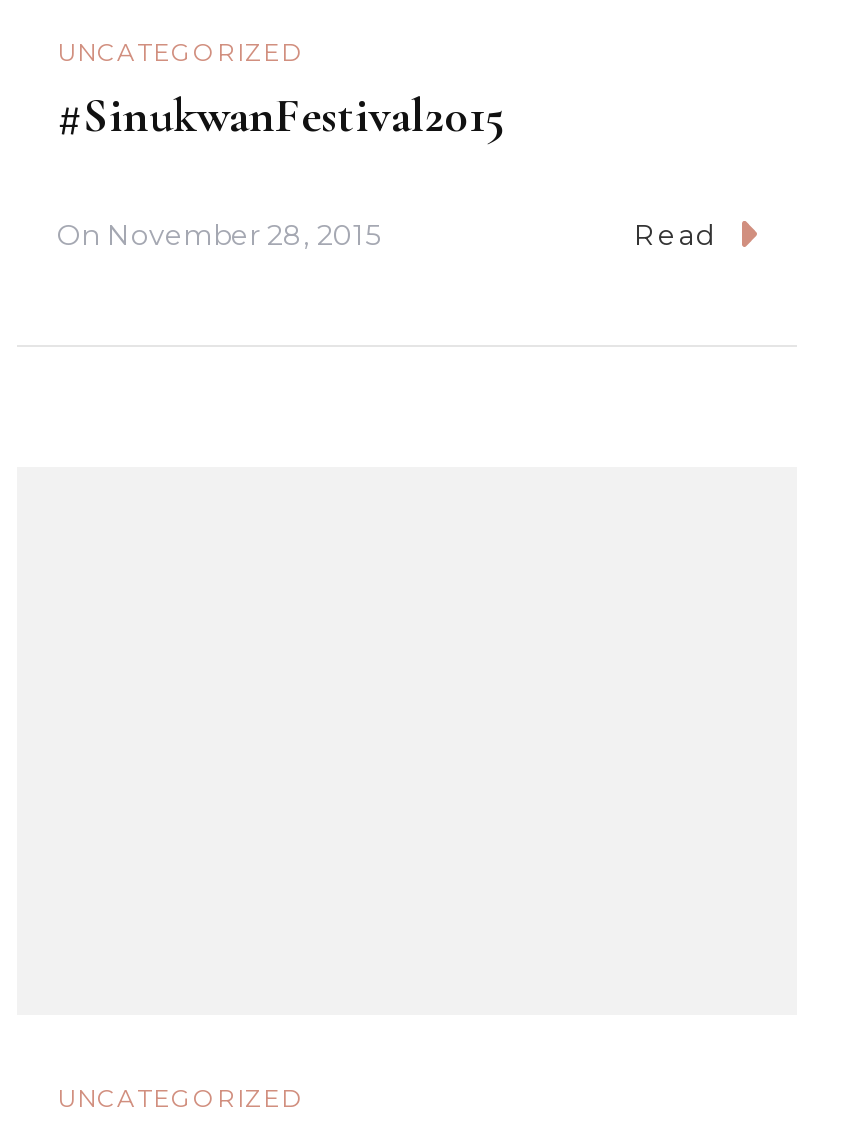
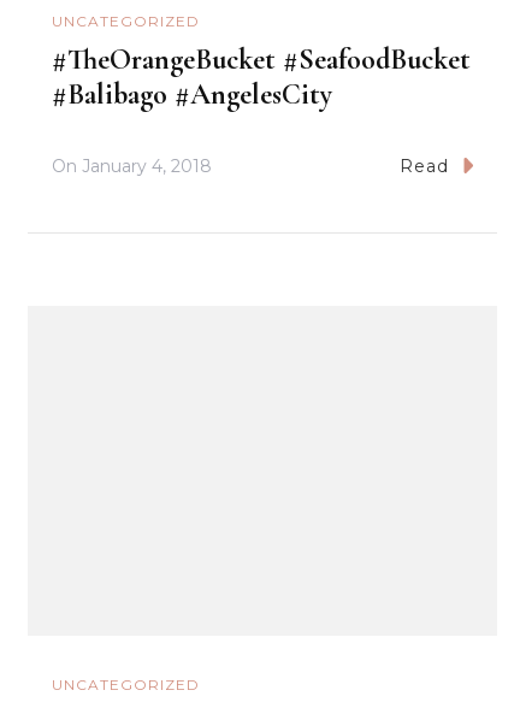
- #SinukwanFestival2015
+ #TheOrangeBucket #SeafoodBucket
+ #Balibago #AngelesCity

- On November 28, 2015
+ On January 4, 2018
